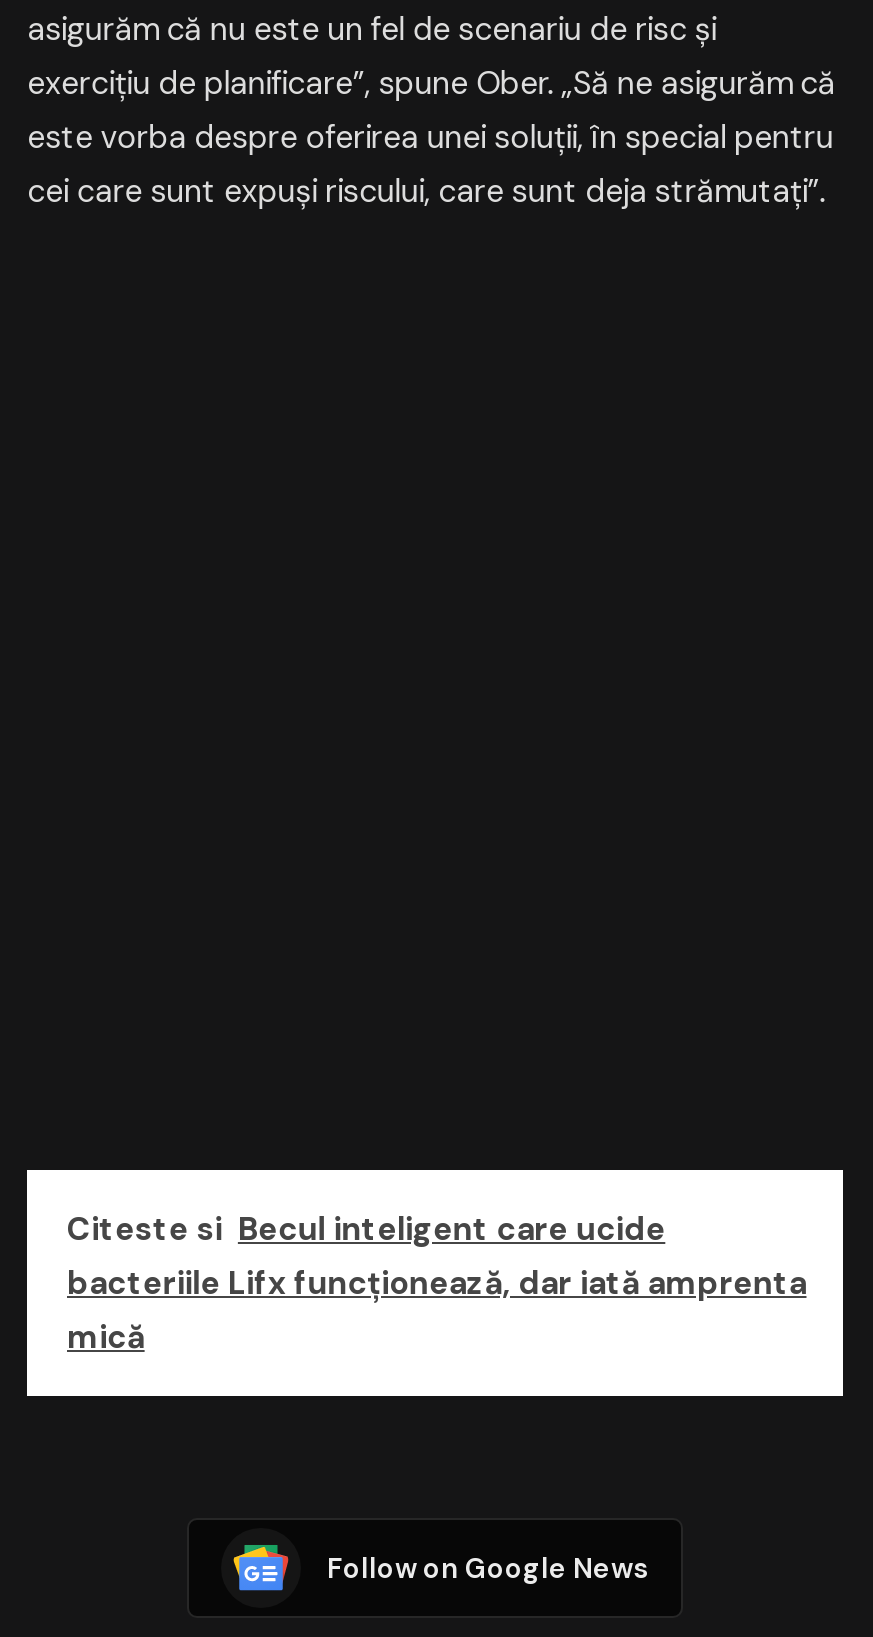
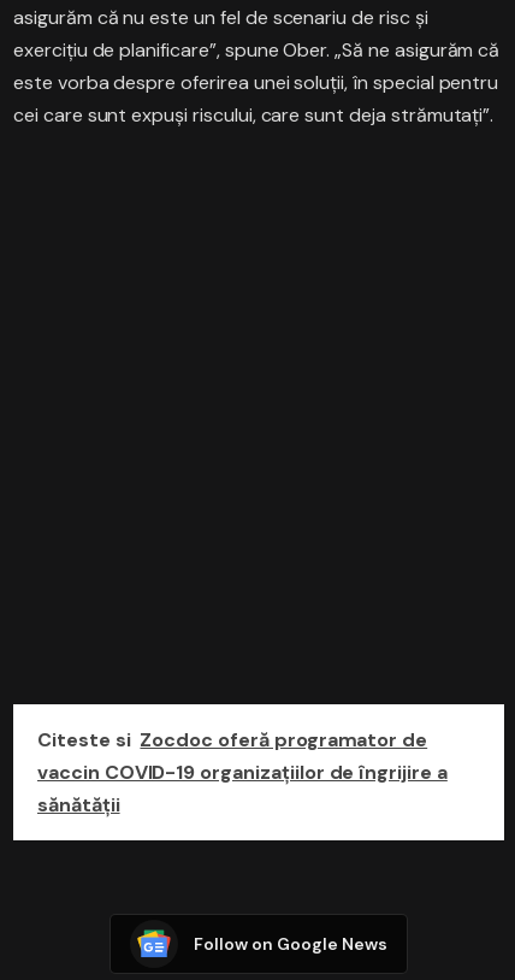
- Citeste si Becul inteligent care ucide
- bacteriile Lifx funcționează, dar iată amprenta
- mică
+ Citeste si Zocdoc oferă programator de
+ vaccin COVID-19 organizațiilor de îngrijire a
+ sănătății
